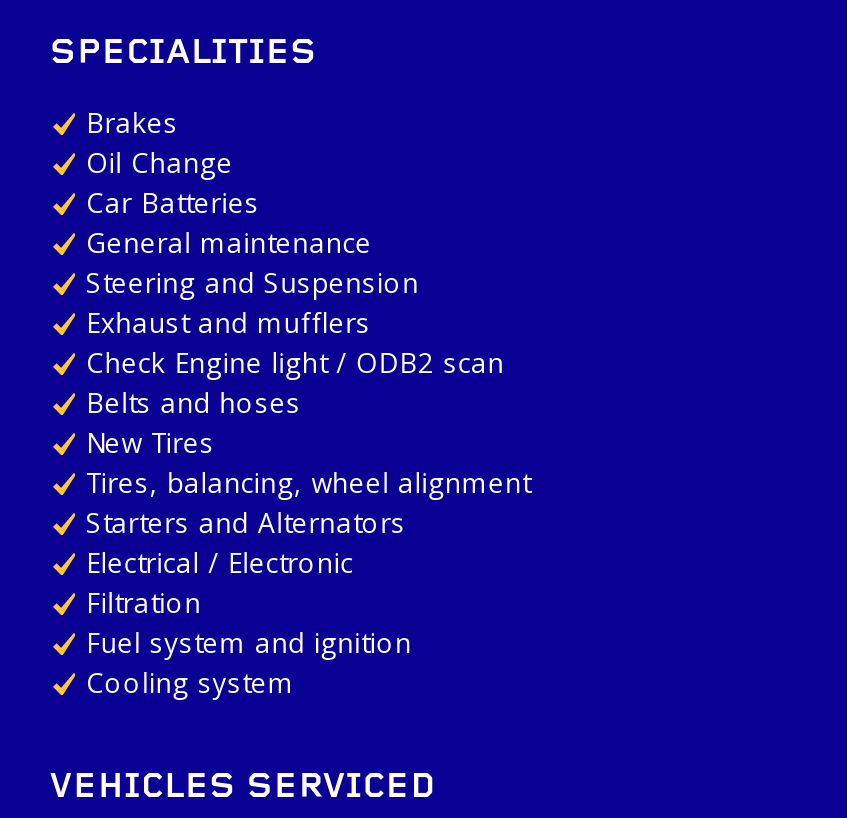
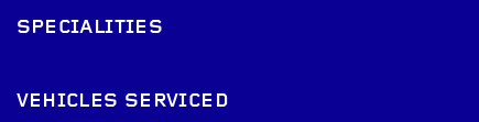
- Brakes
- Oil Change
- Car Batteries
- General maintenance
- Steering and Suspension
- Exhaust and mufflers
- Check Engine light / ODB2 scan
- Belts and hoses
- New Tires
- Tires, balancing, wheel alignment
- Starters and Alternators
- Electrical / Electronic
- Filtration
- Fuel system and ignition
- Cooling system
